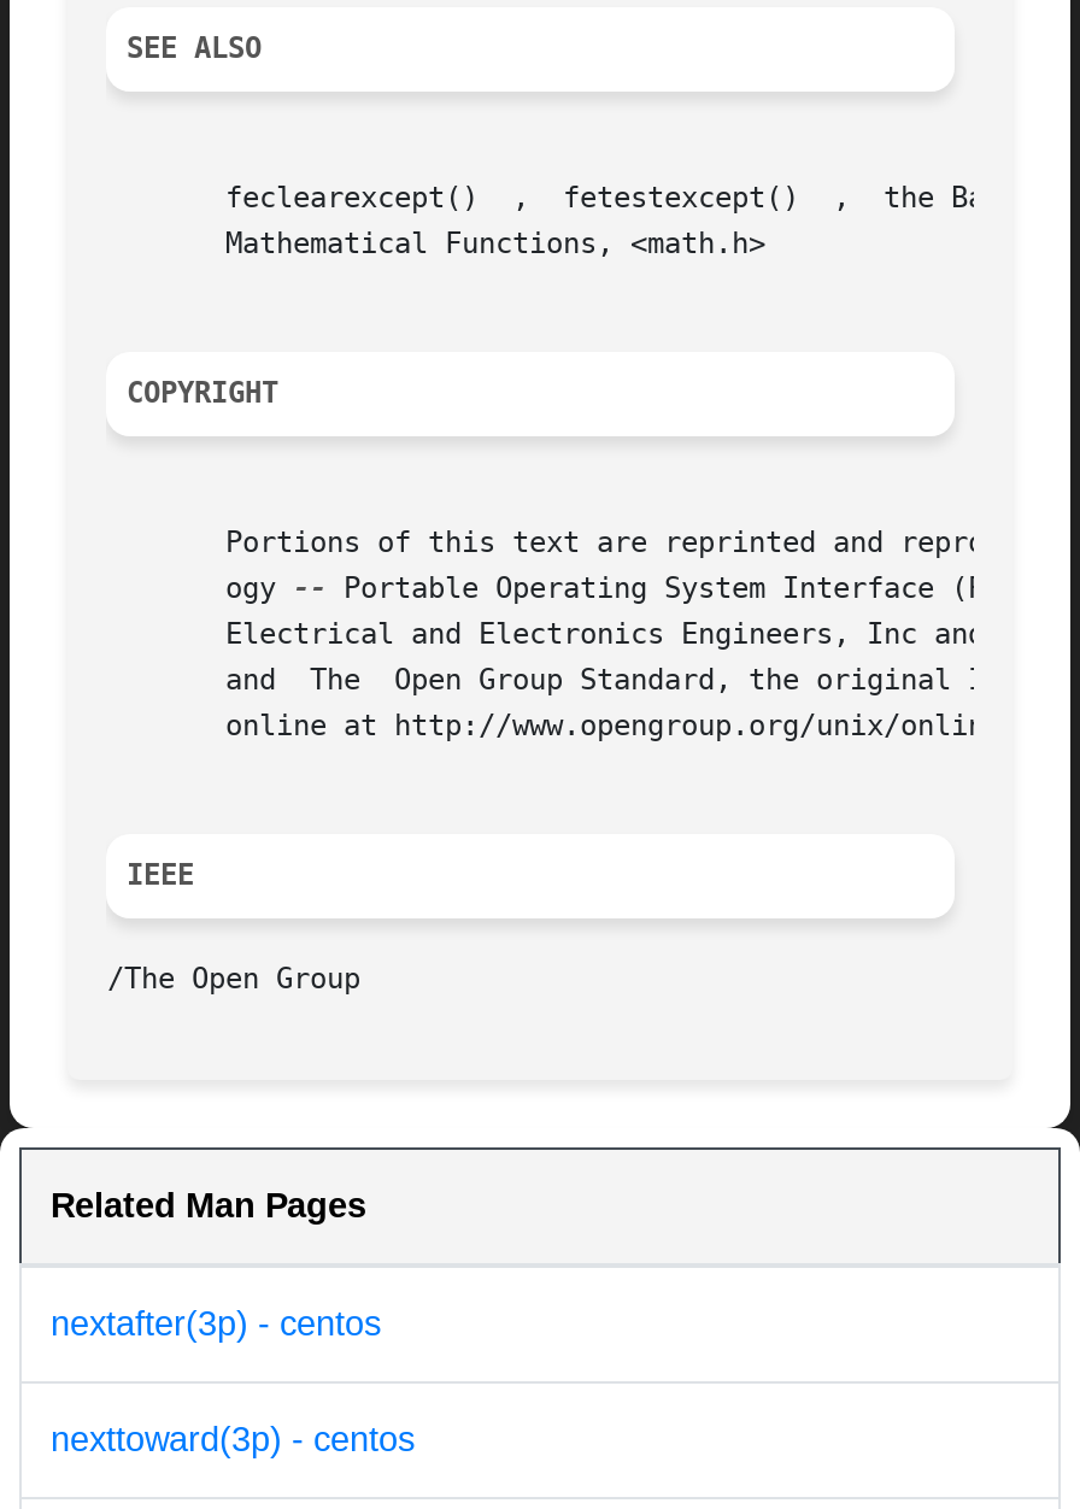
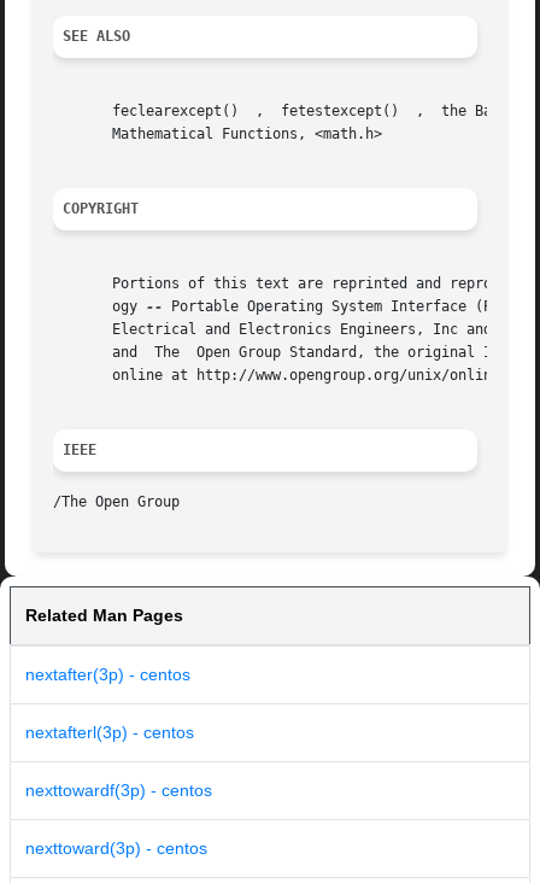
+ nextafterl(3p) - centos
+ nexttowardf(3p) - centos
